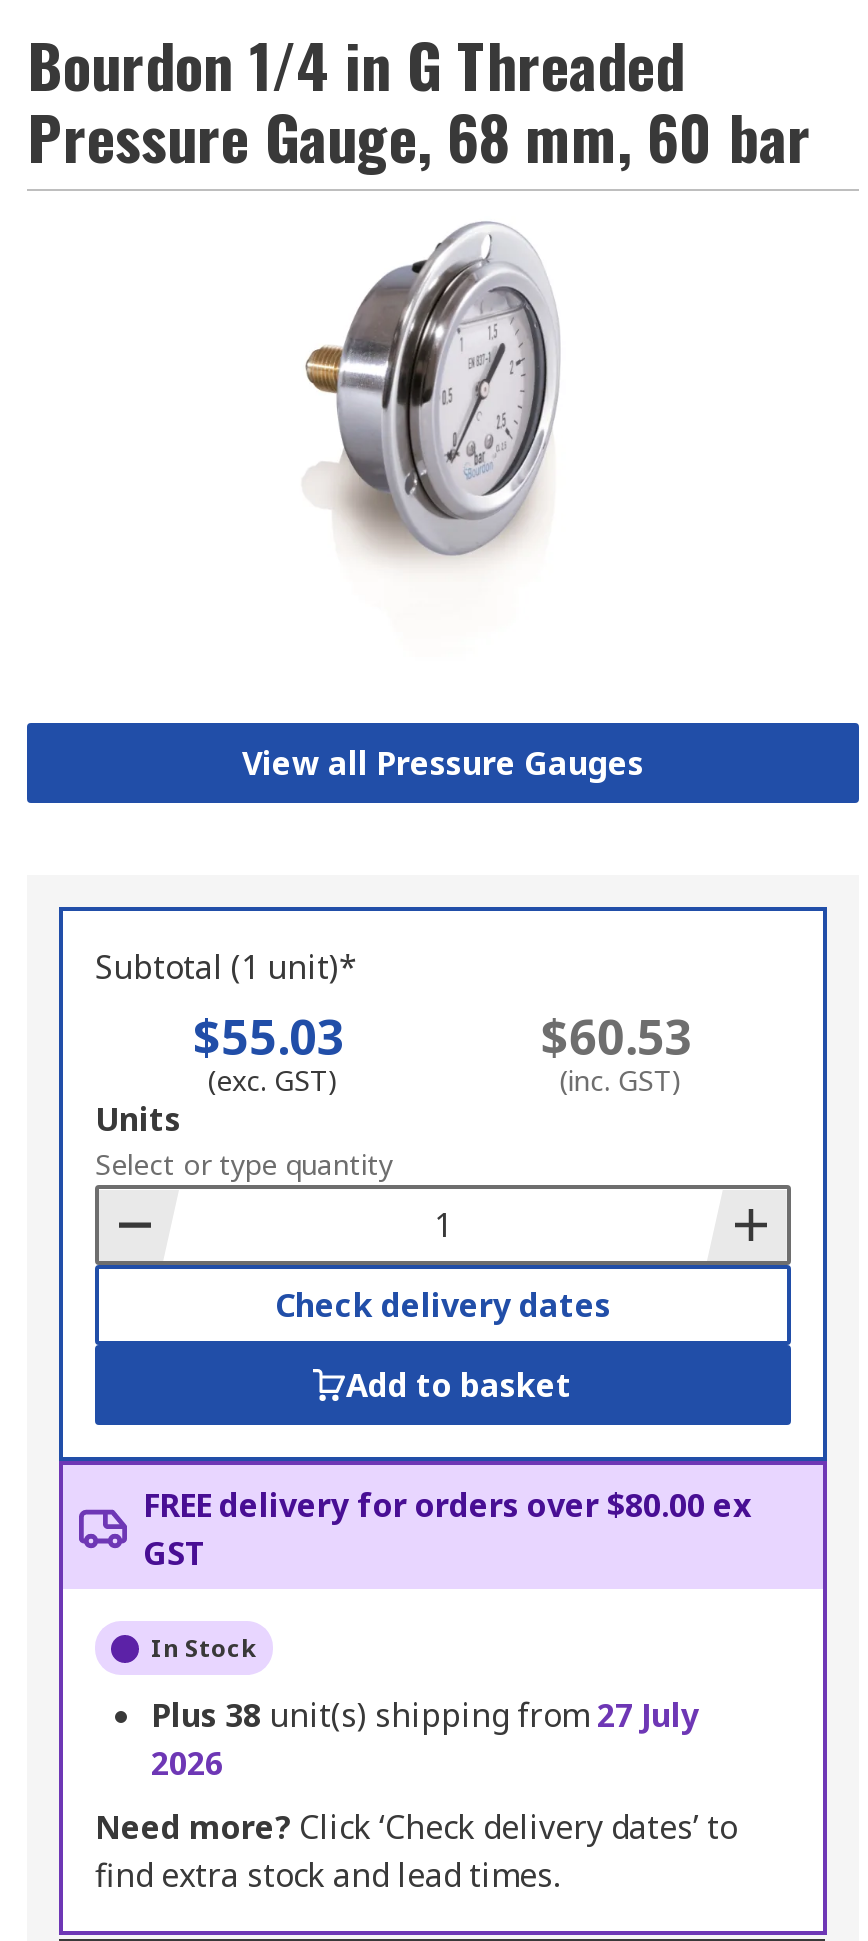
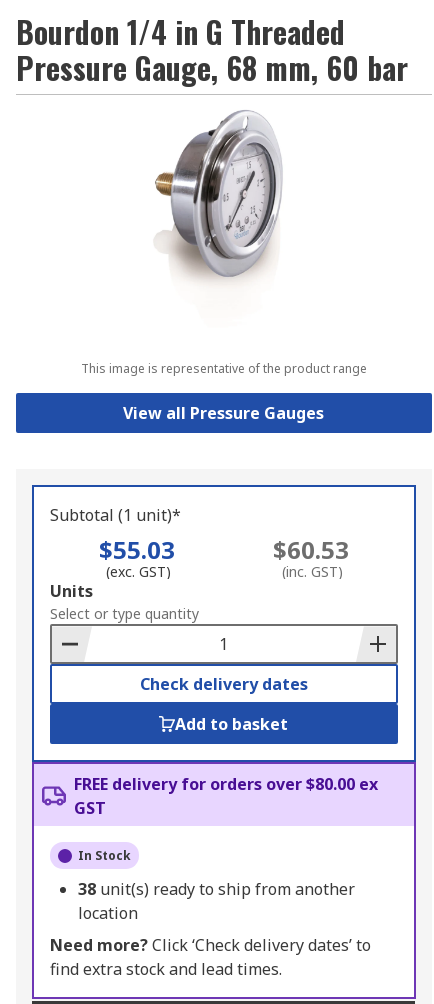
+ This image is representative of the product range

- Plus 38 unit(s) shipping from 27 July
- 2026
+ 38 unit(s) ready to ship from another
+ location
